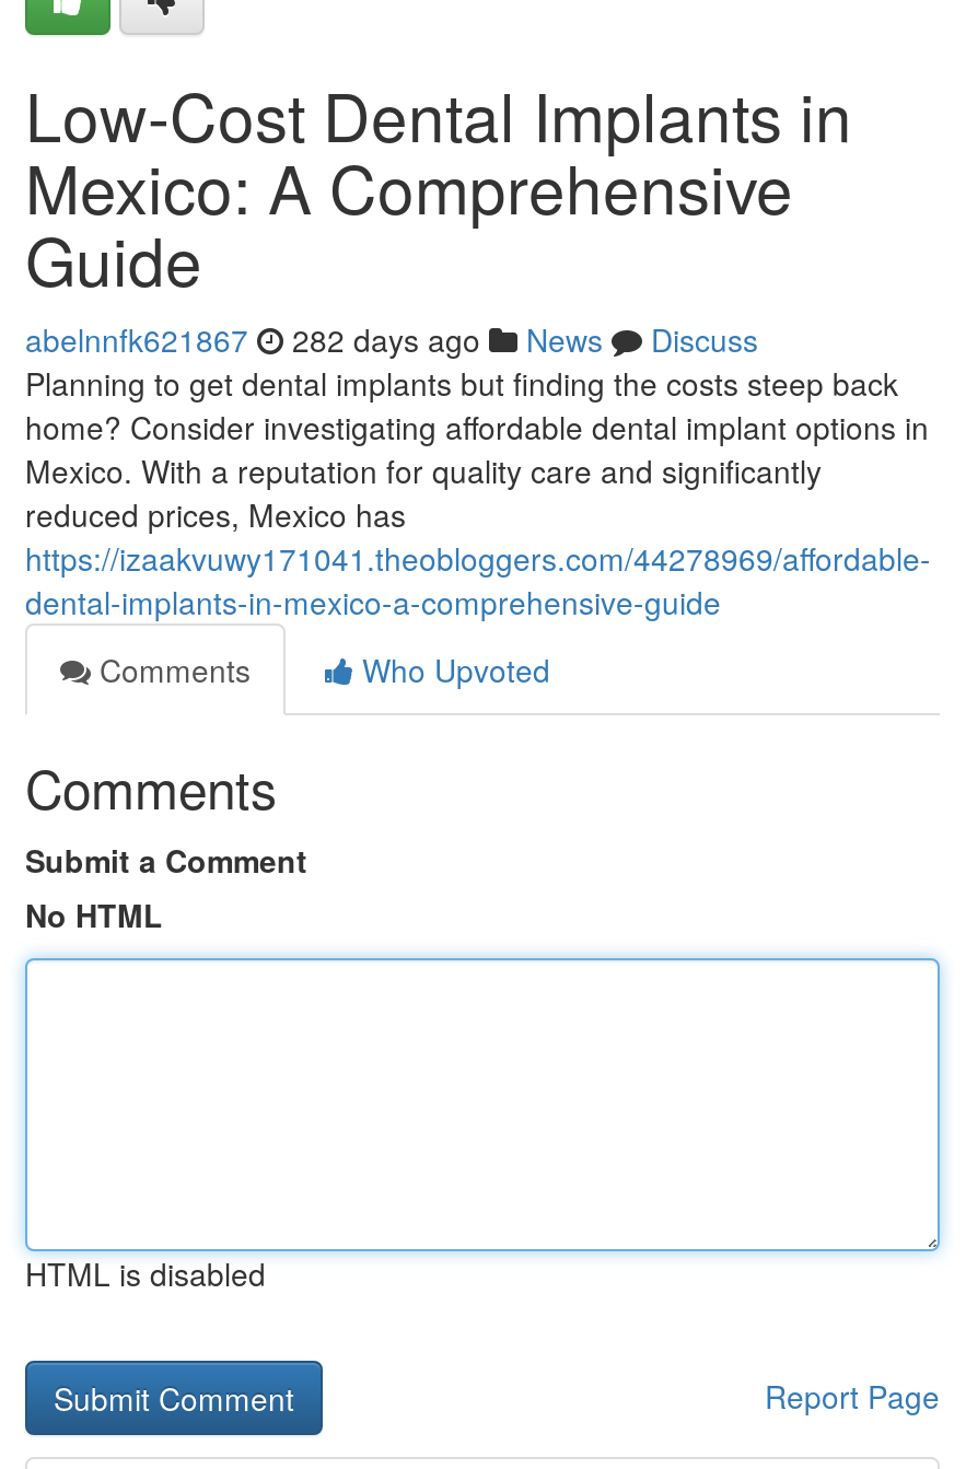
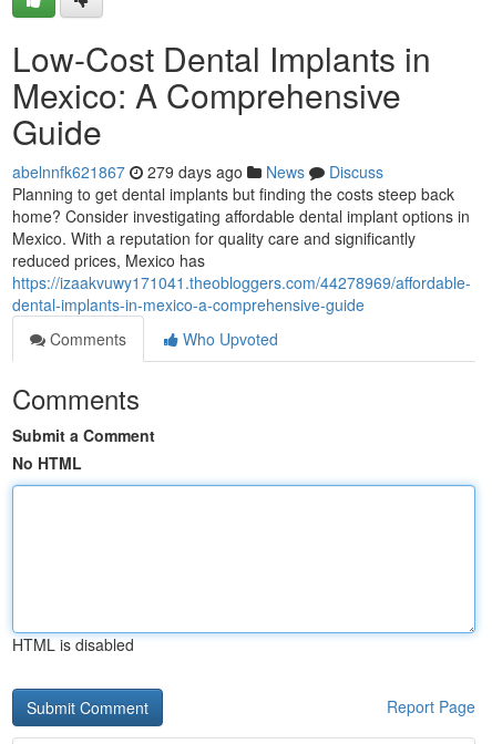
- abelnnfk621867 282 days ago News Discuss
+ abelnnfk621867 279 days ago News Discuss
